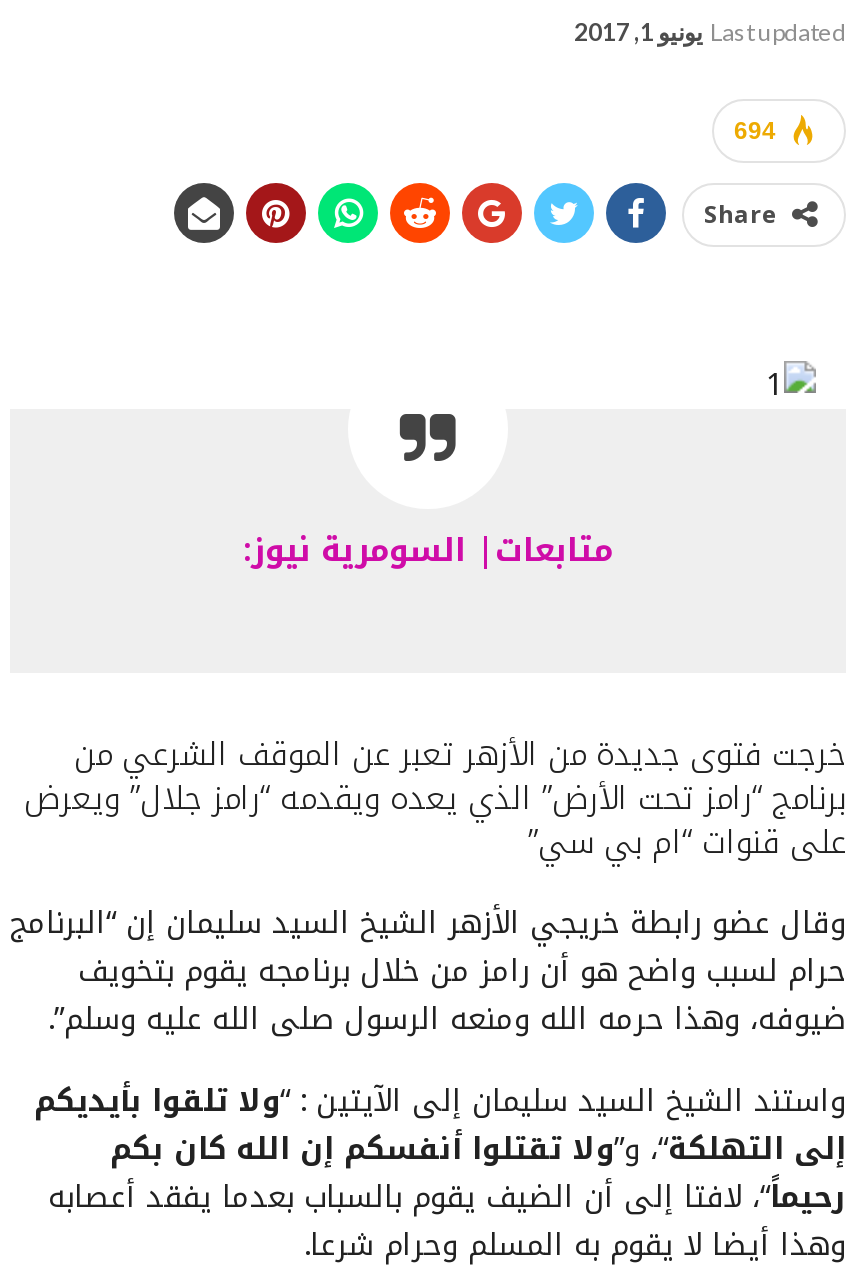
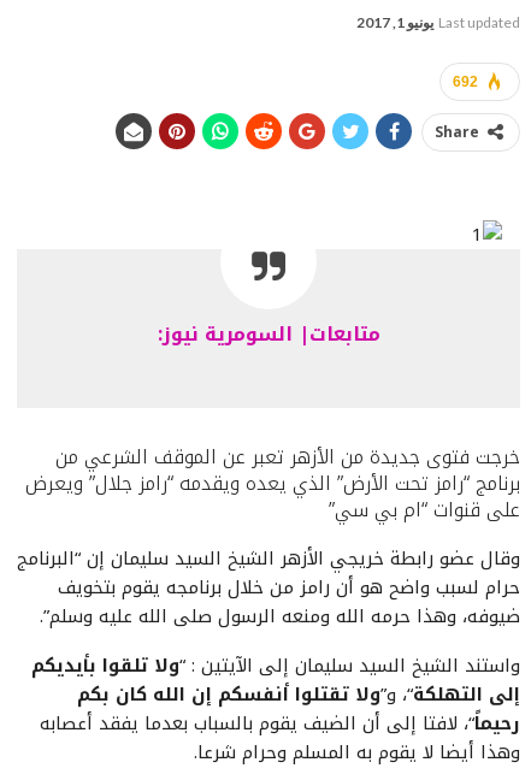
- 694
+ 692
